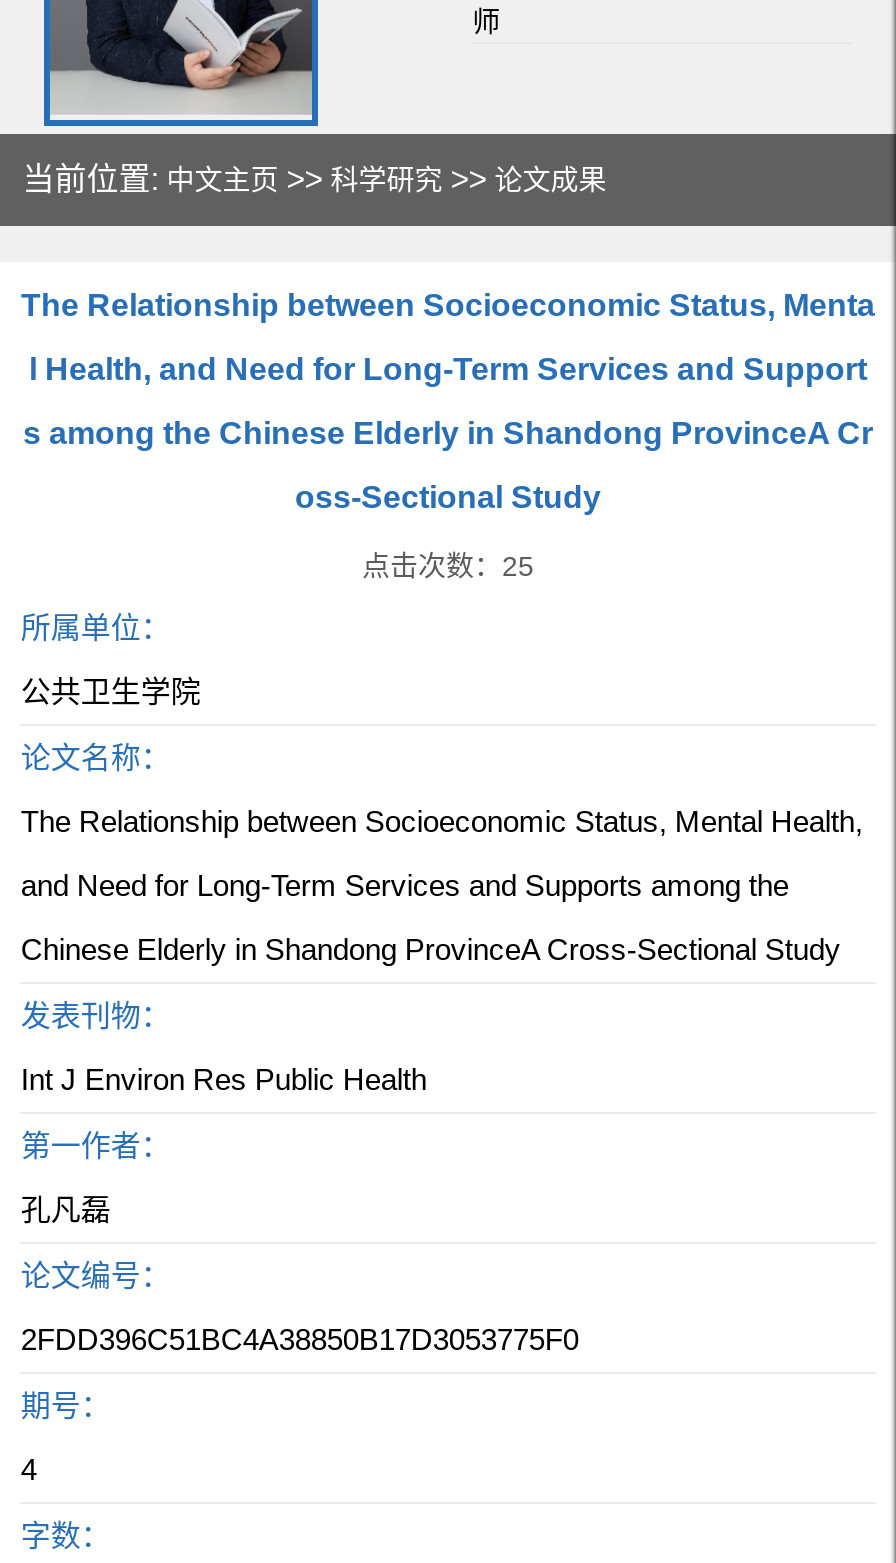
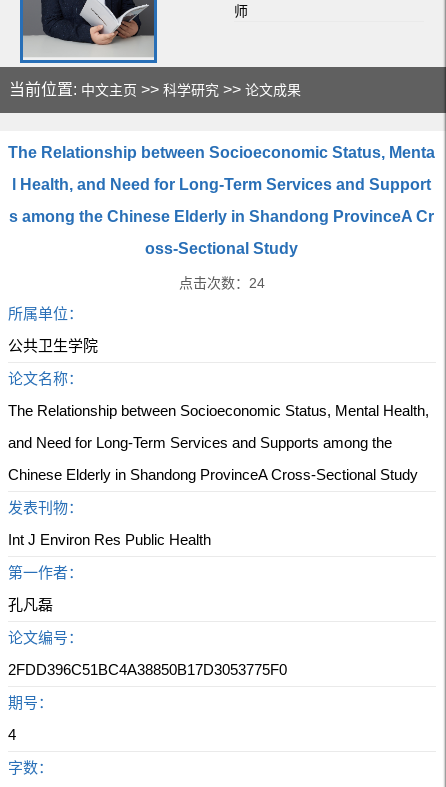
- 点击次数：25
+ 点击次数：24
